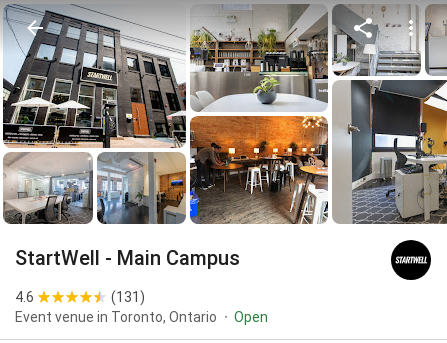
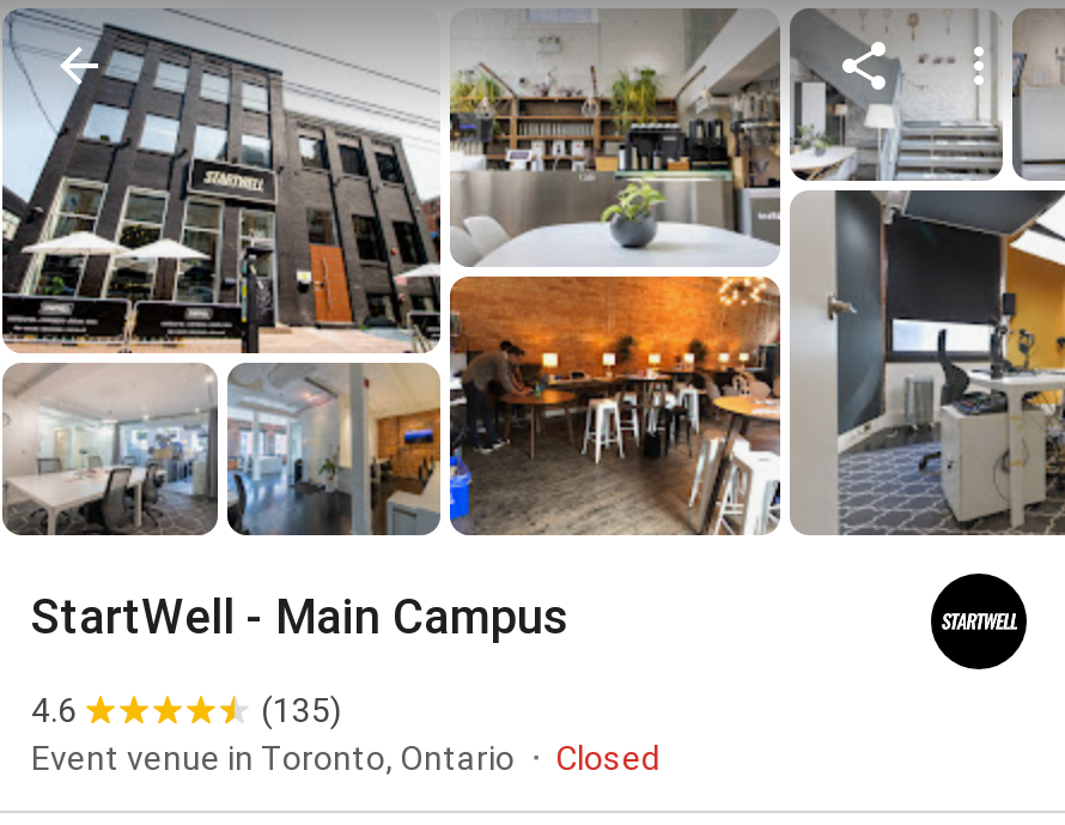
- (131)
+ (135)

- Open
+ Closed
